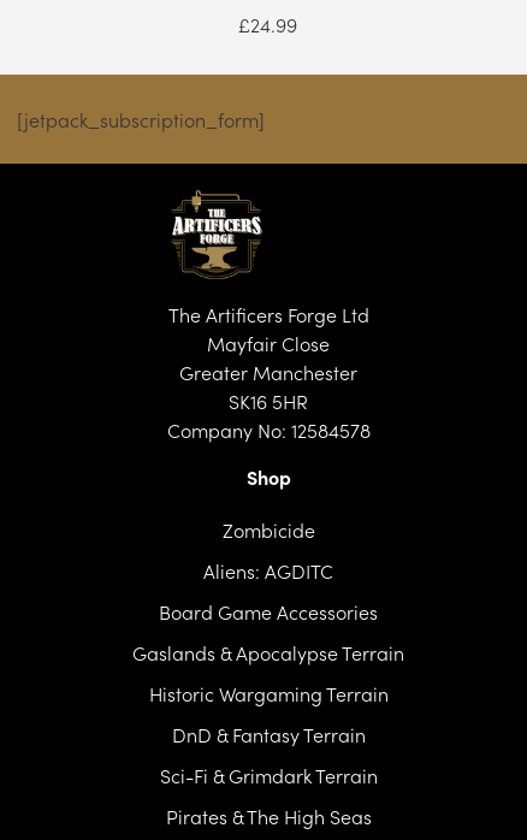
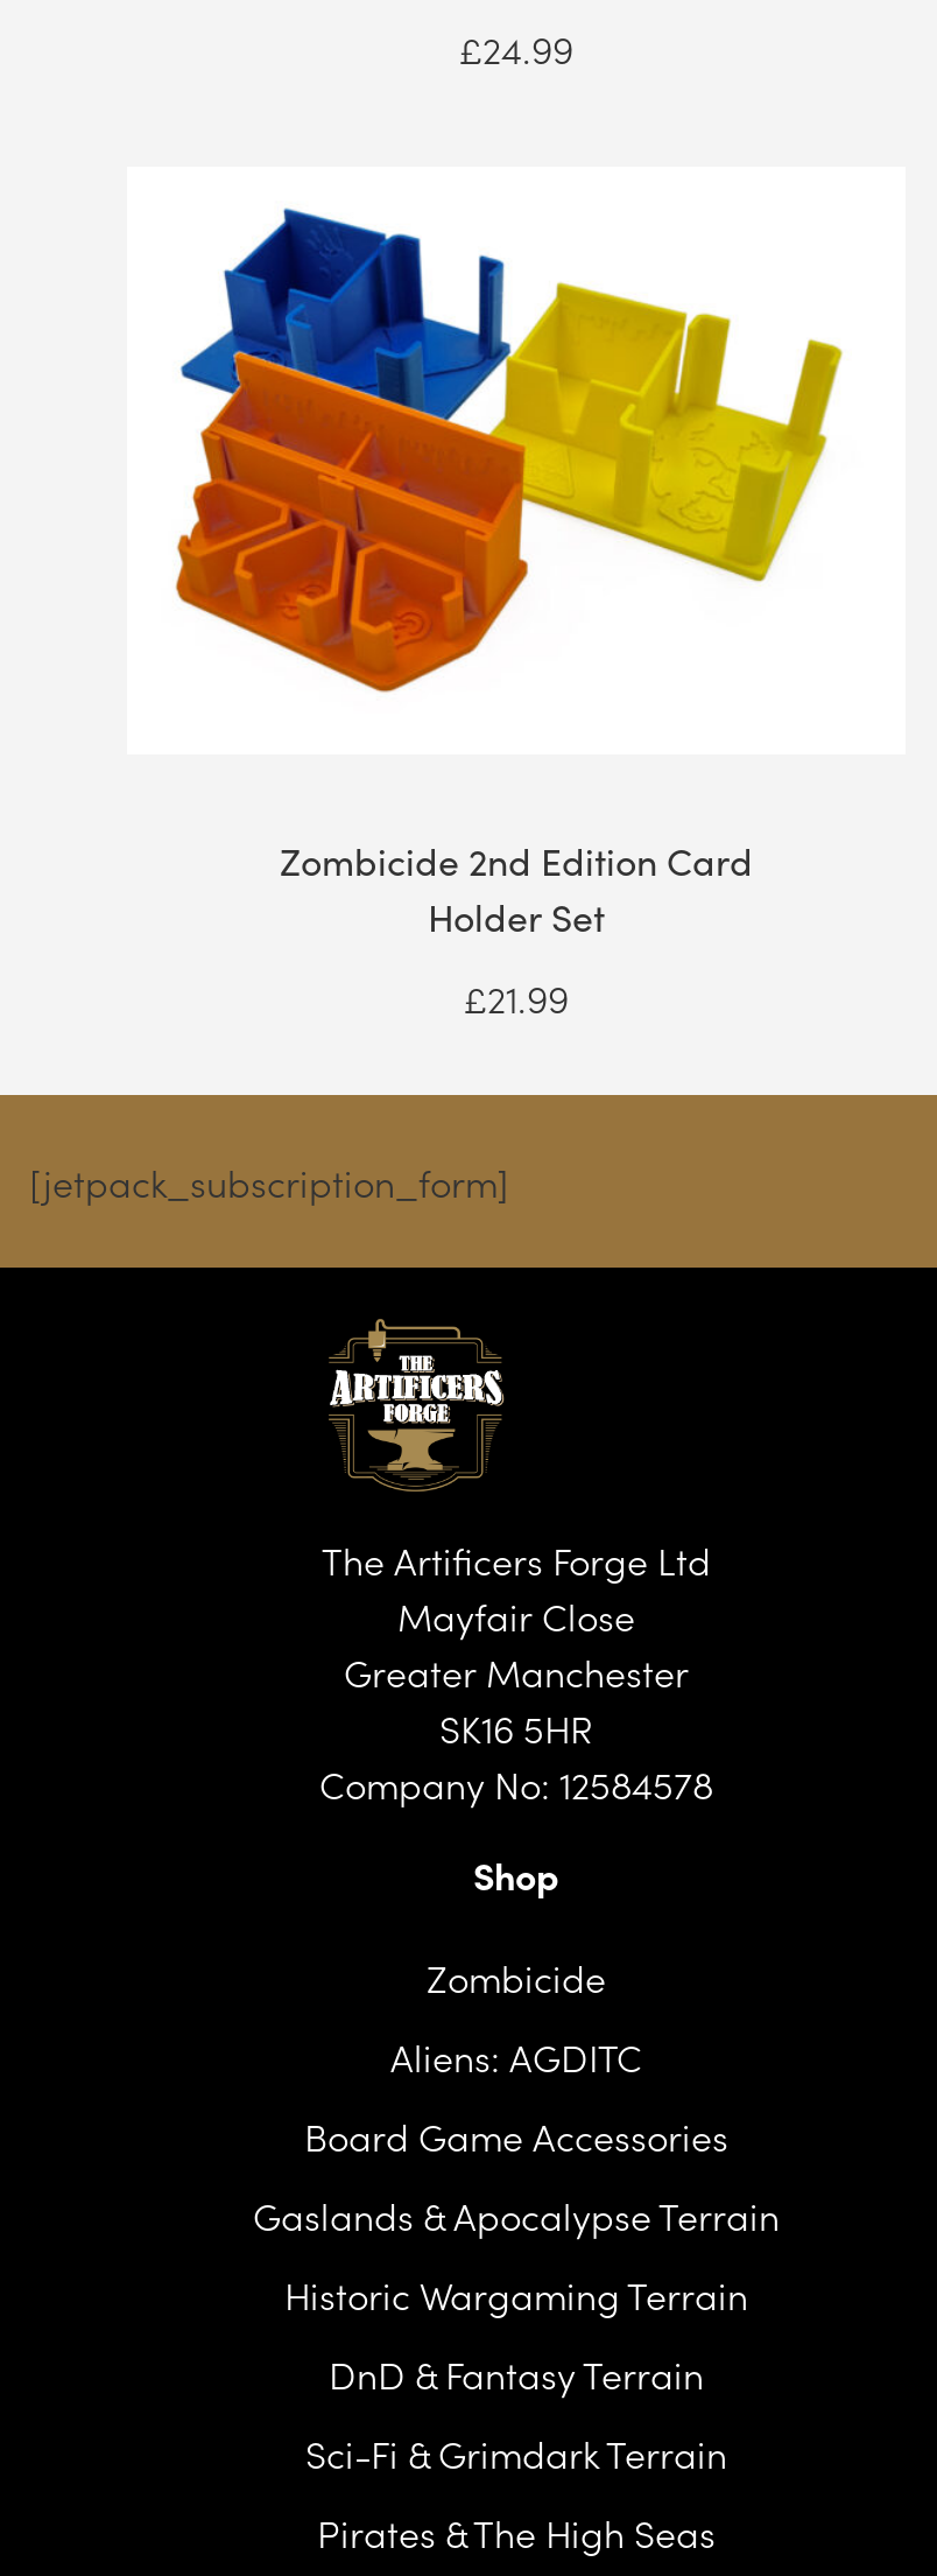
+ [image]

+ Zombicide 2nd Edition Card
+ Holder Set
+ £21.99
